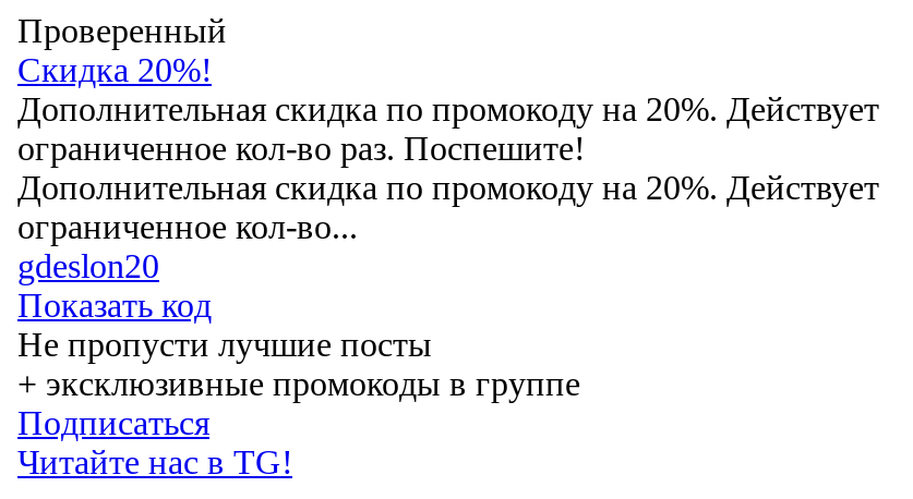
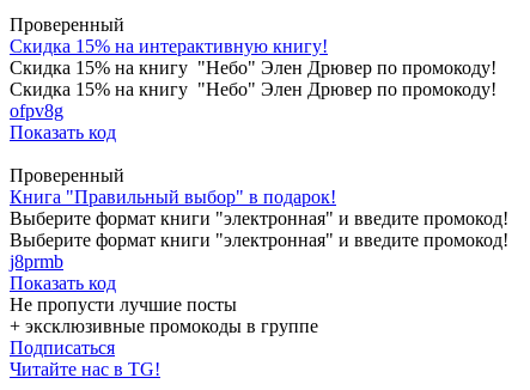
- Скидка 20%!
- Дополнительная скидка по промокоду на 20%. Действует
- ограниченное кол-во раз. Поспешите!
- Дополнительная скидка по промокоду на 20%. Действует
- ограниченное кол-во...
- gdeslon20
+ Скидка 15% на интерактивную книгу!
+ Скидка 15% на книгу "Небо" Элен Дрювер по промокоду!
+ Скидка 15% на книгу "Небо" Элен Дрювер по промокоду!
+ ofpv8g
+ Показать код
+ Проверенный
+ Книга "Правильный выбор" в подарок!
+ Выберите формат книги "электронная" и введите промокод!
+ Выберите формат книги "электронная" и введите промокод!
+ j8prmb
